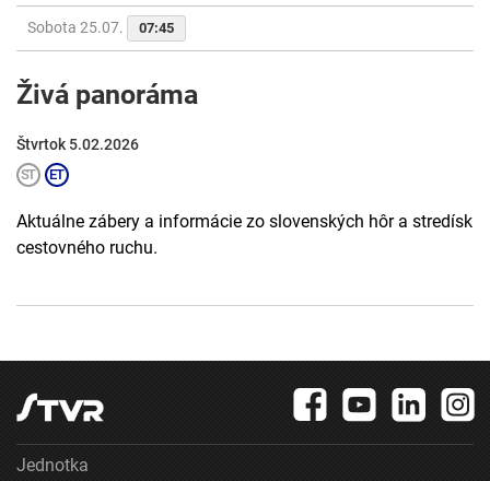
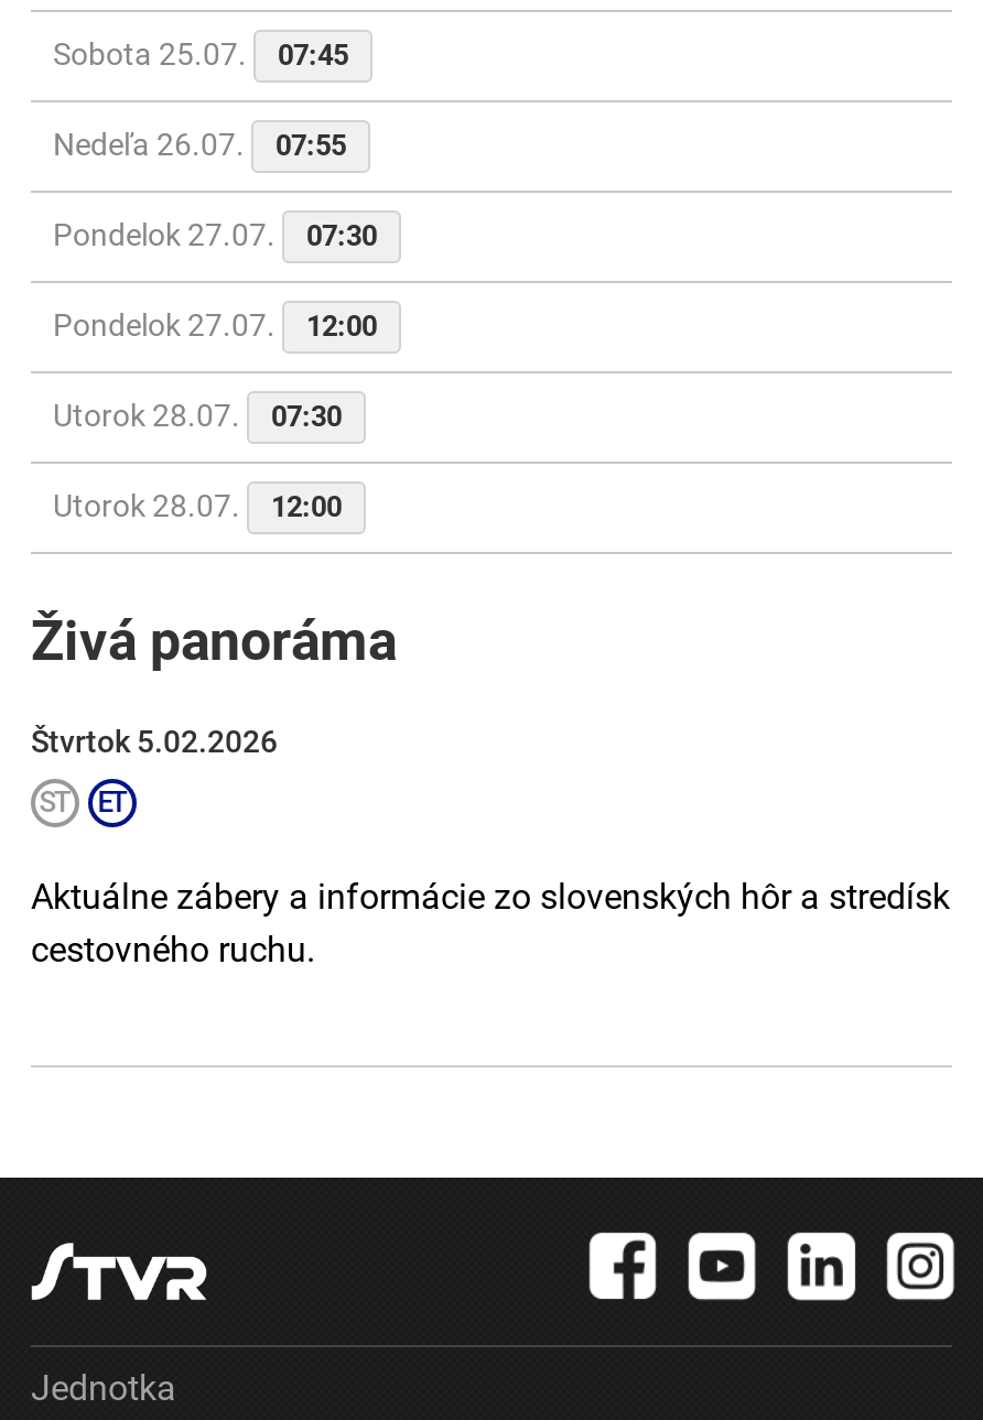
+ Nedeľa 26.07.
+ 07:55
+ Pondelok 27.07.
+ 07:30
+ Pondelok 27.07.
+ 12:00
+ Utorok 28.07.
+ 07:30
+ Utorok 28.07.
+ 12:00
